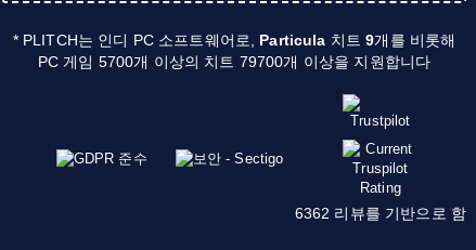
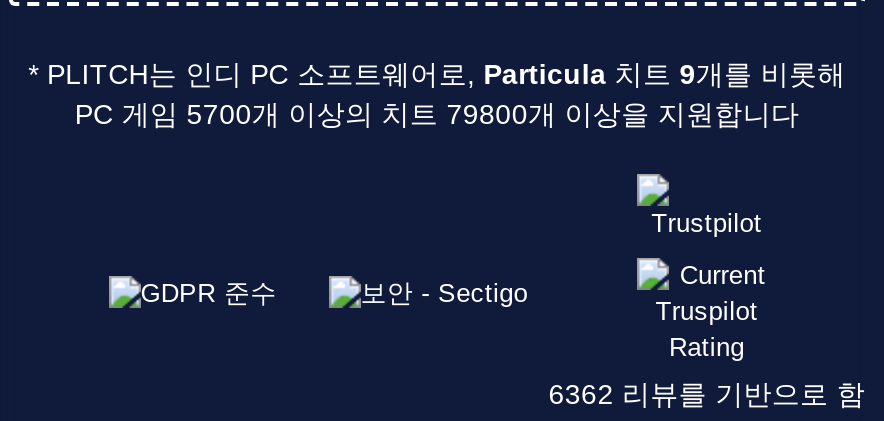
- PC 게임 5700개 이상의 치트 79700개 이상을 지원합니다
+ PC 게임 5700개 이상의 치트 79800개 이상을 지원합니다
